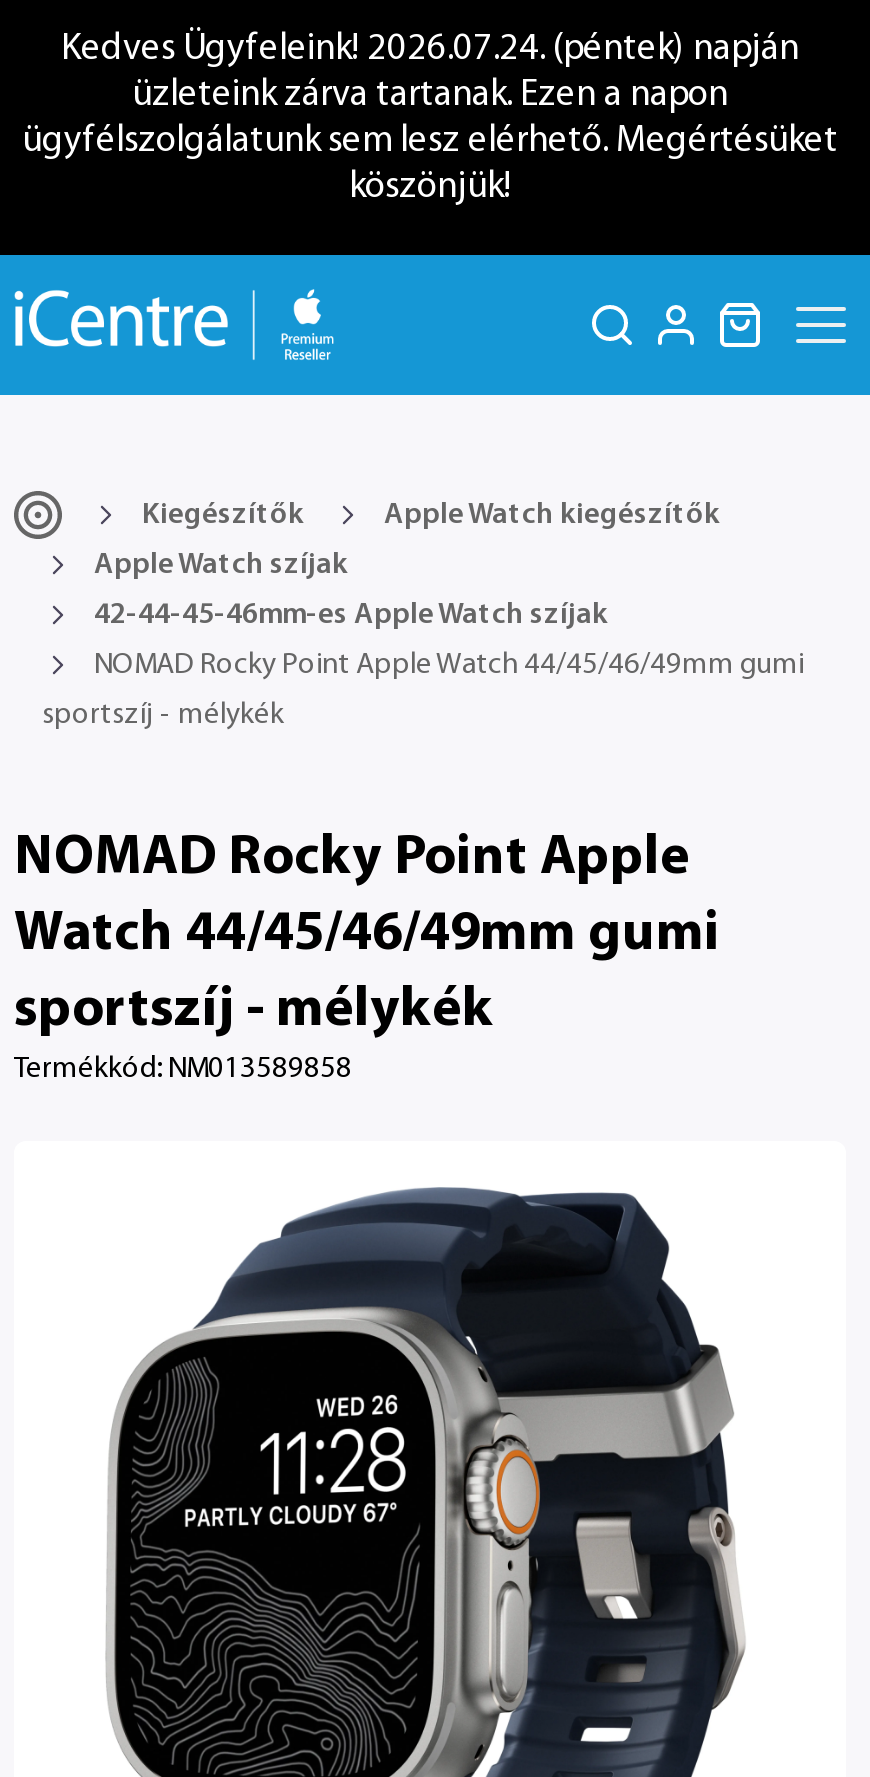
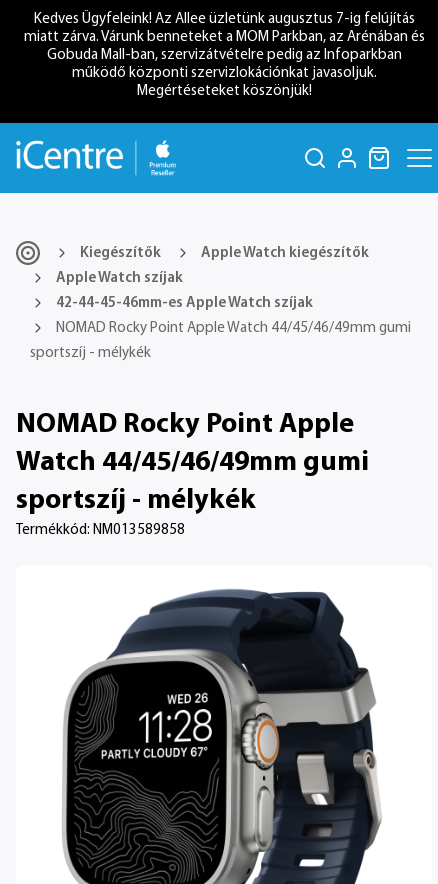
- Kedves Ügyfeleink! 2026.07.24. (péntek) napján
- üzleteink zárva tartanak. Ezen a napon
- ügyfélszolgálatunk sem lesz elérhető. Megértésüket
- köszönjük!
+ Kedves Ügyfeleink! Az Allee üzletünk augusztus 7-ig felújítás
+ miatt zárva. Várunk benneteket a MOM Parkban, az Arénában és
+ Gobuda Mall-ban, szervizátvételre pedig az Infoparkban
+ működő központi szervizlokációnkat javasoljuk.
+ Megértéseteket köszönjük!
